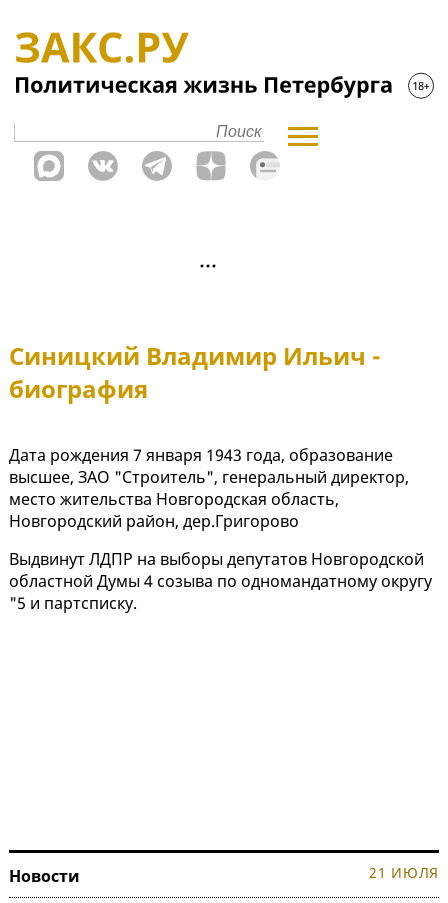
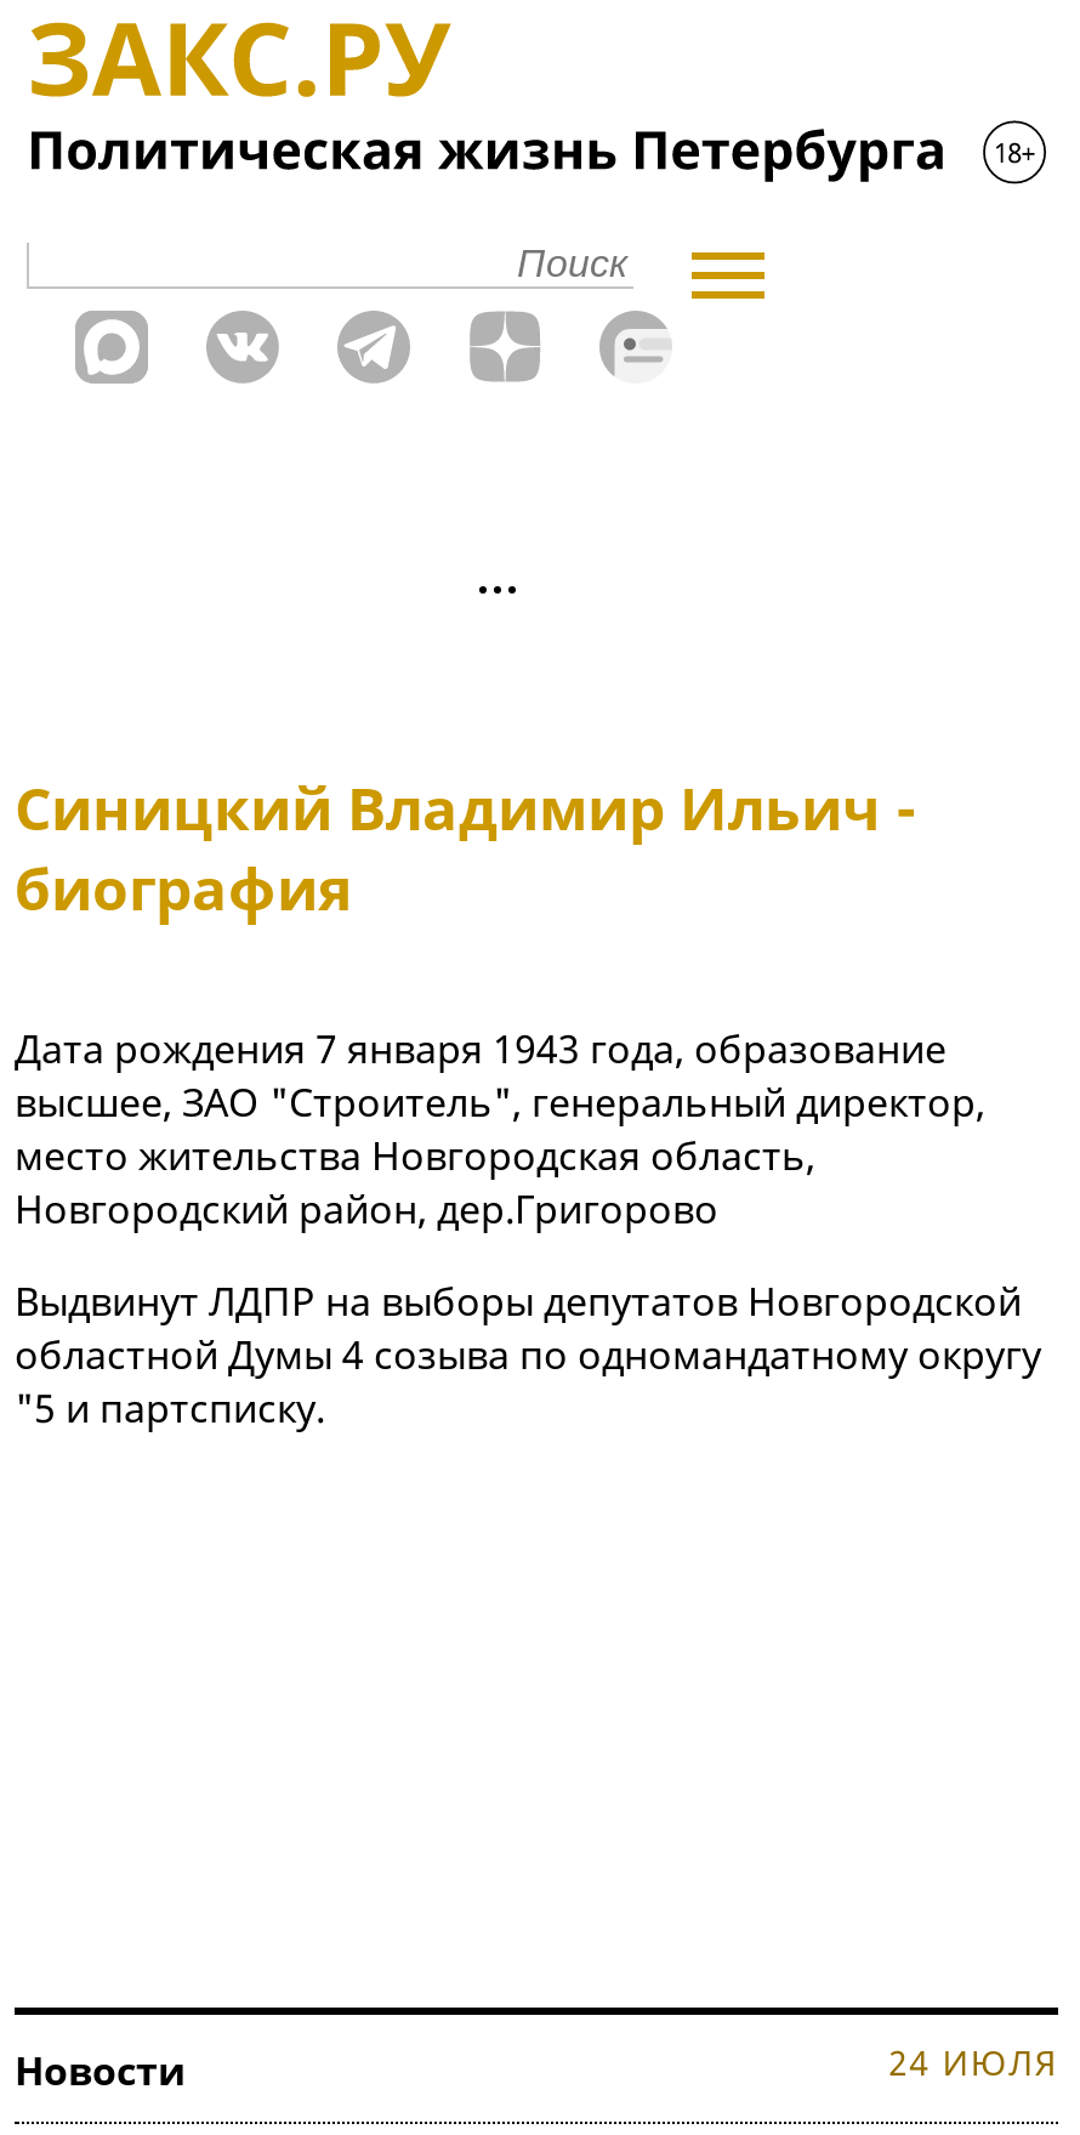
- 21 ИЮЛЯ
+ 24 ИЮЛЯ
